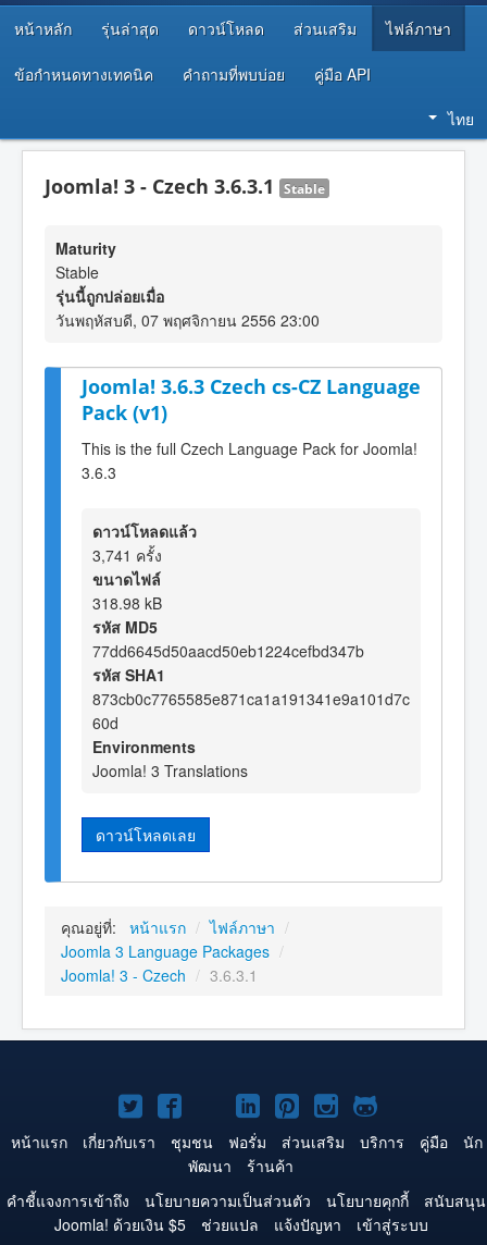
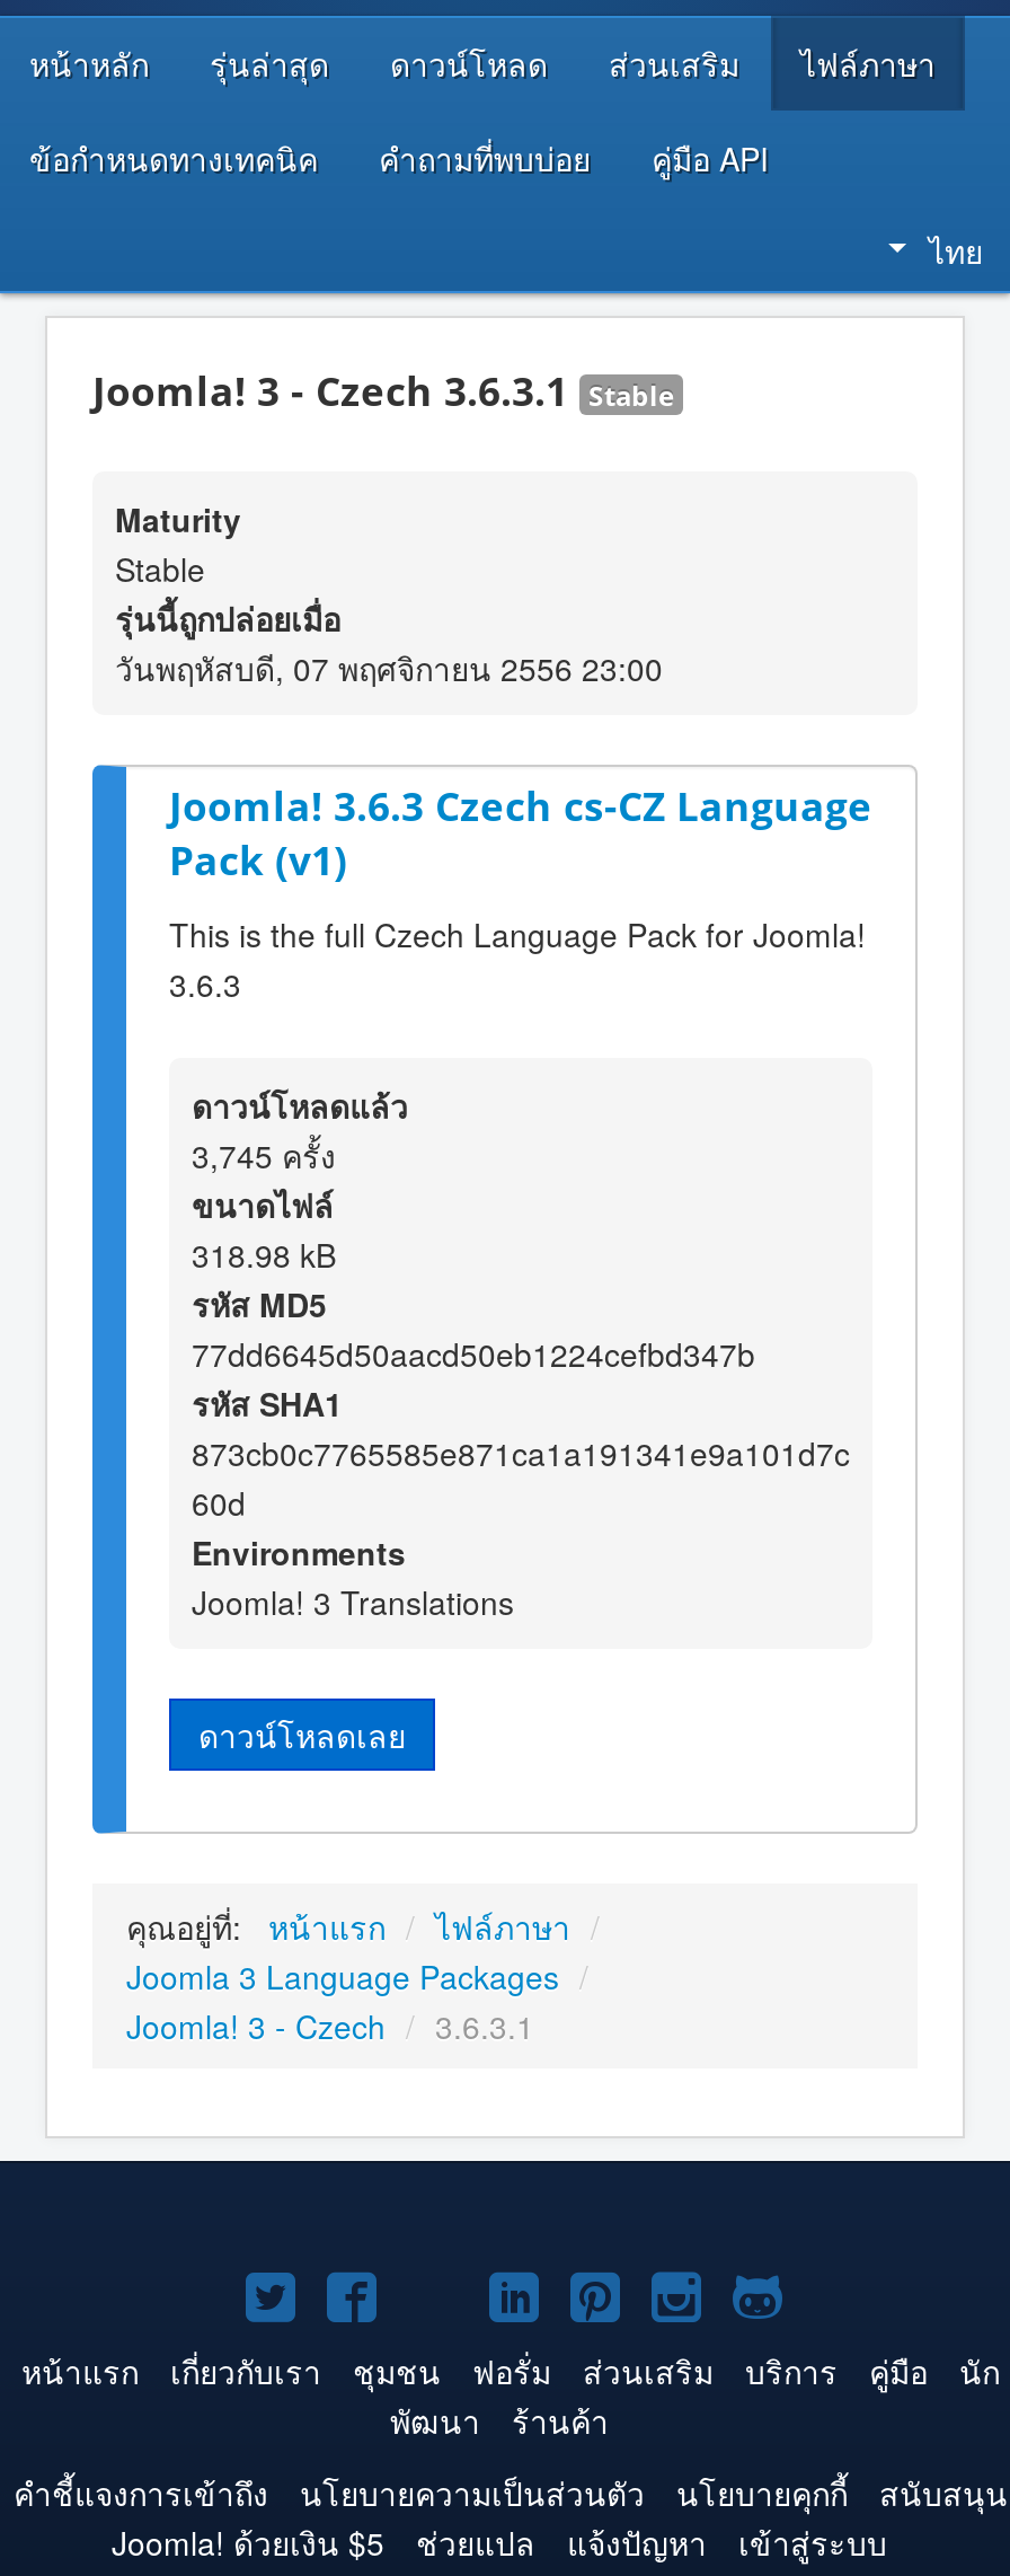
- 3,741 ครั้ง
+ 3,745 ครั้ง
